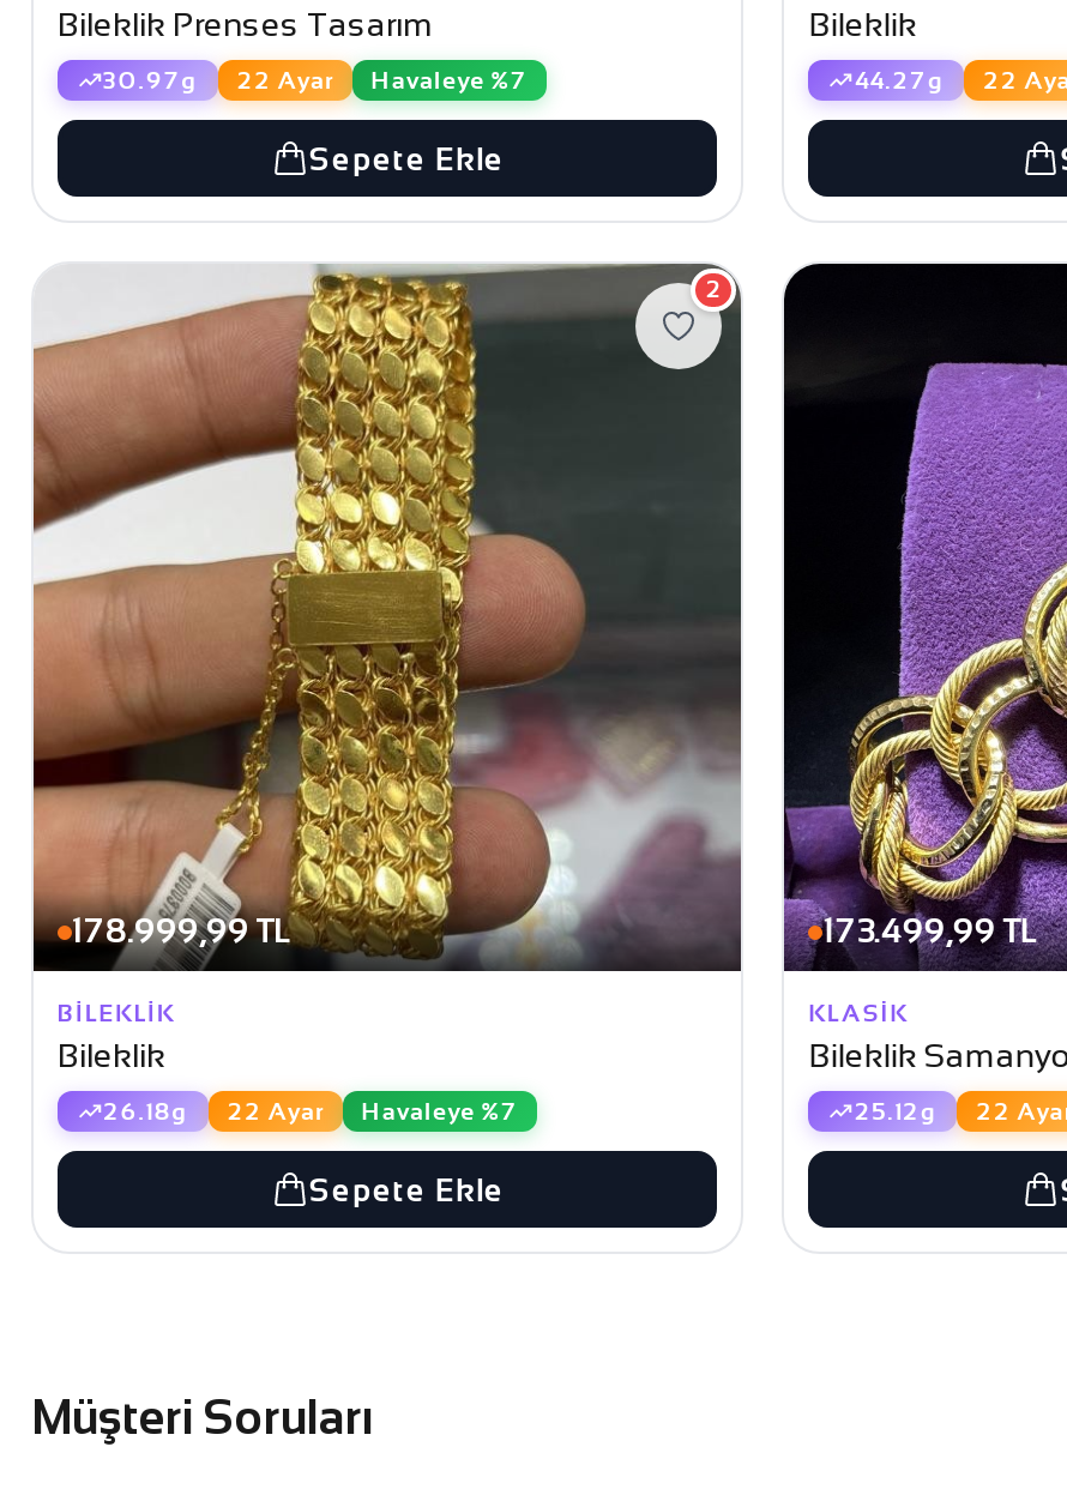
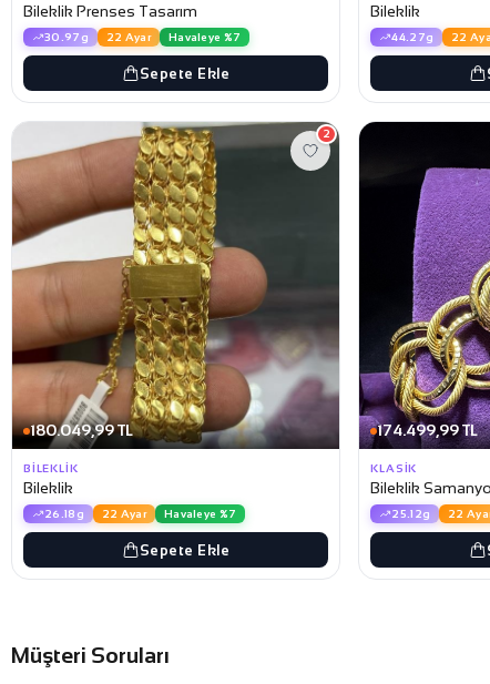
- 178.999,99 TL
+ 180.049,99 TL

- 173.499,99 TL
+ 174.499,99 TL
